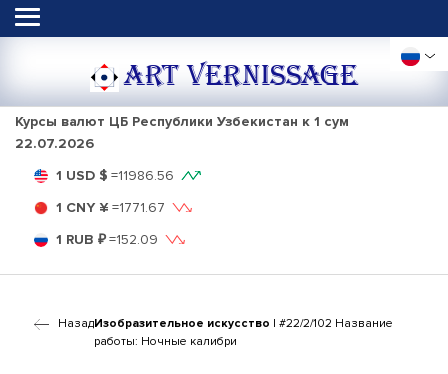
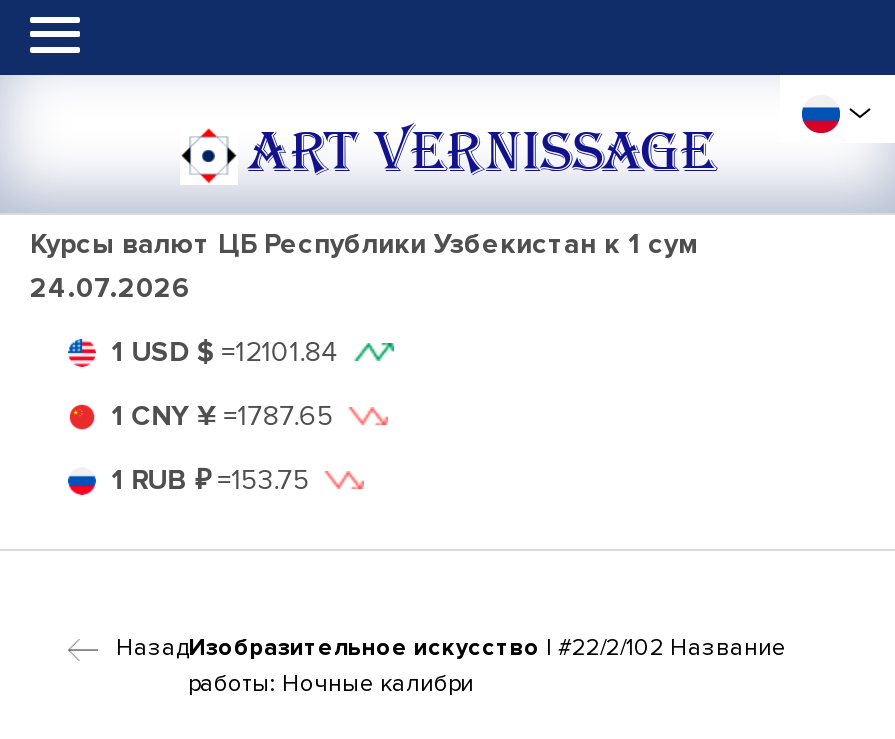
- 22.07.2026
+ 24.07.2026

- 1 USD $ =11986.56
+ 1 USD $ =12101.84

- 1 CNY ¥ =1771.67
+ 1 CNY ¥ =1787.65

- 1 RUB ₽ =152.09
+ 1 RUB ₽ =153.75
